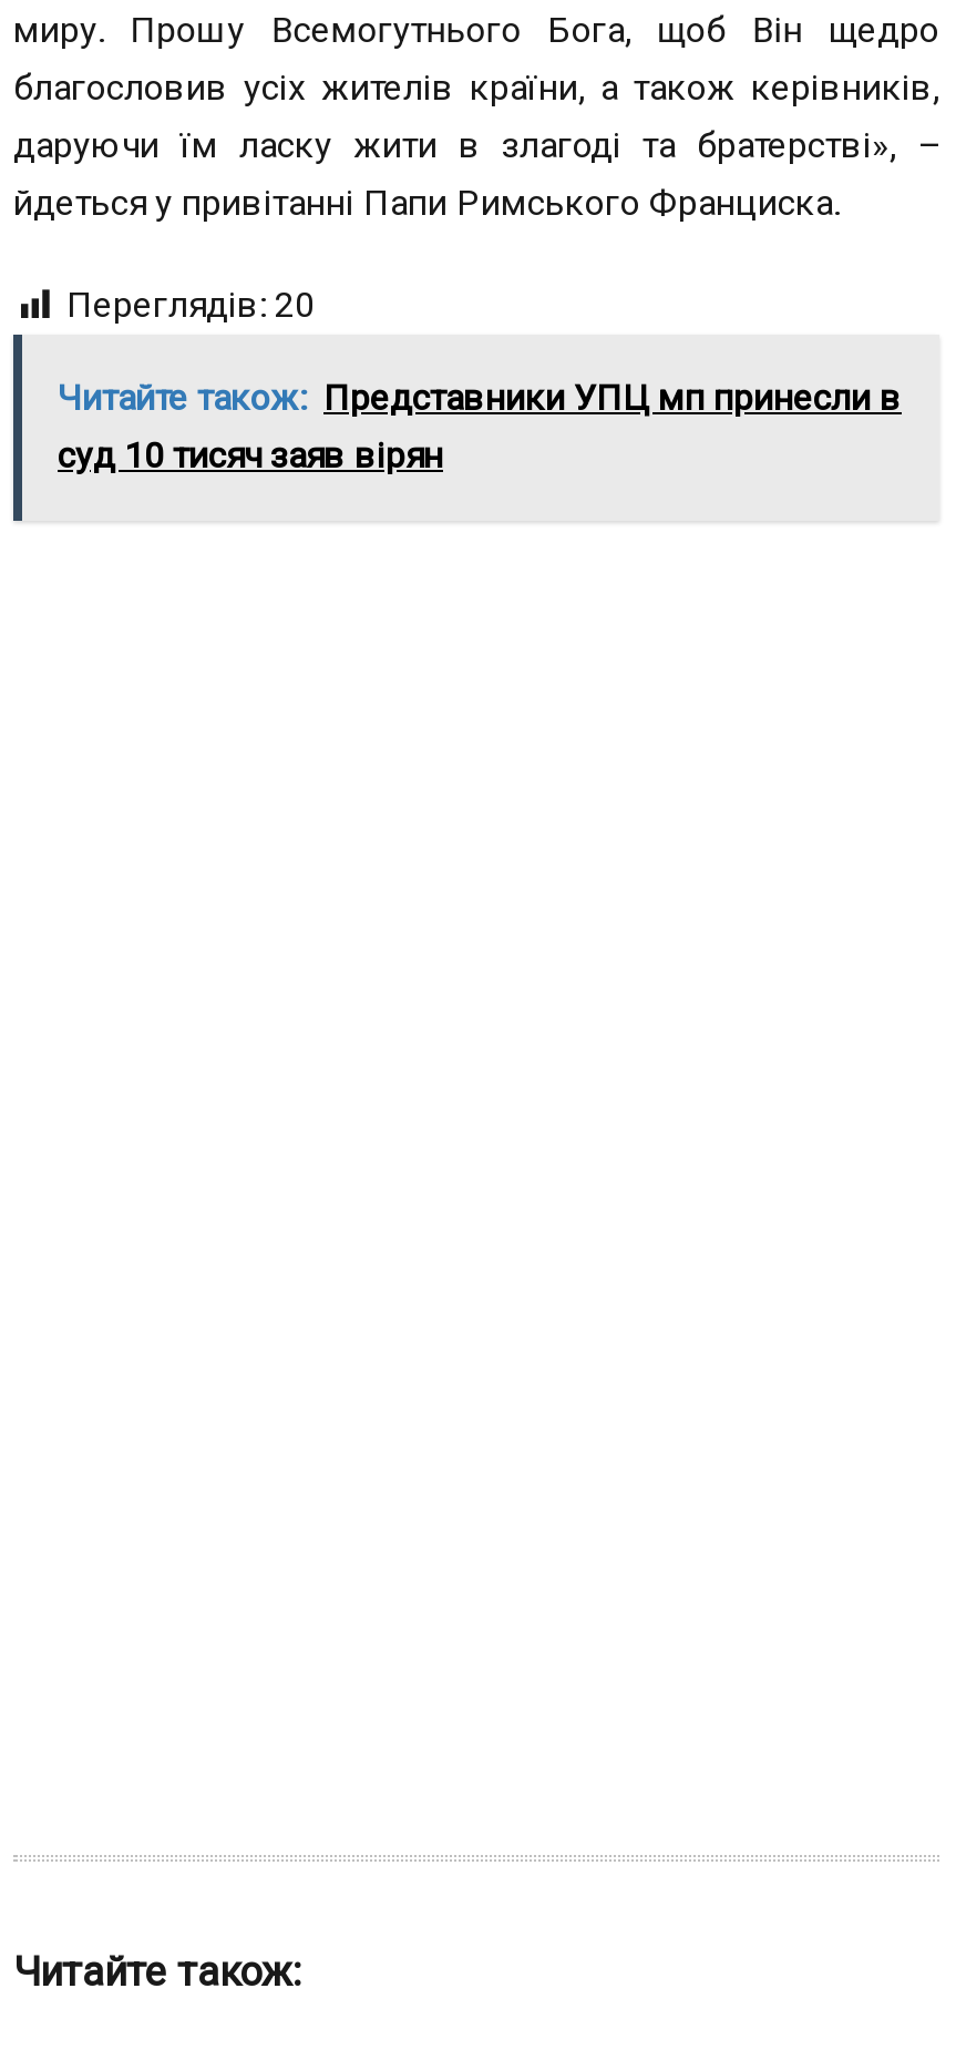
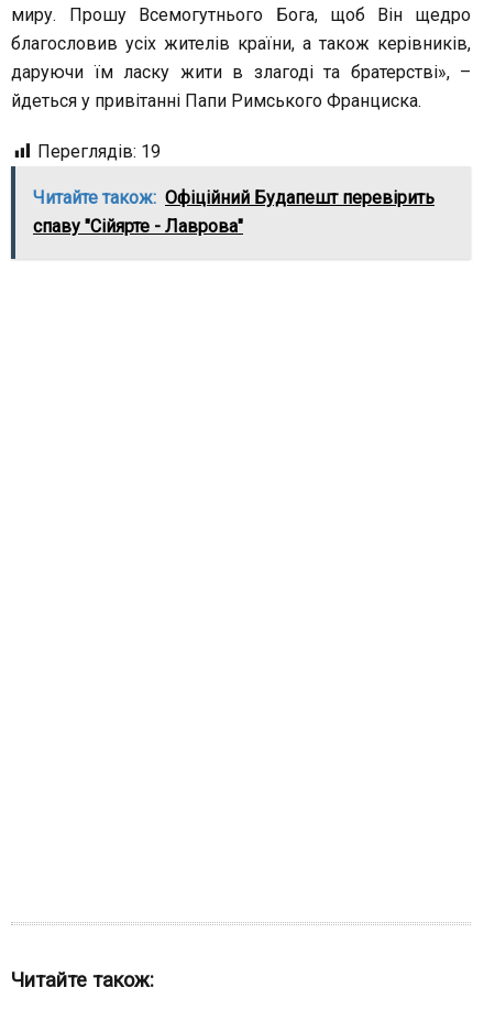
- Переглядів: 20
+ Переглядів: 19

- Читайте також: Представники УПЦ мп принесли в
- суд 10 тисяч заяв вірян
+ Читайте також: Офіційний Будапешт перевірить
+ спаву "Сійярте - Лаврова"
